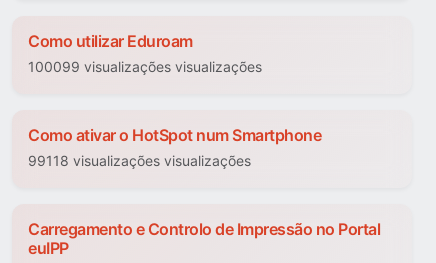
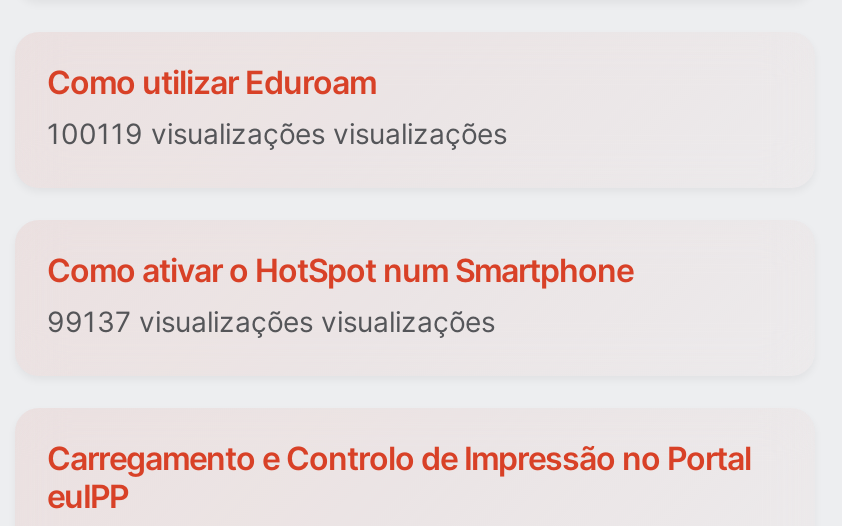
- 100099 visualizações visualizações
+ 100119 visualizações visualizações

- 99118 visualizações visualizações
+ 99137 visualizações visualizações
